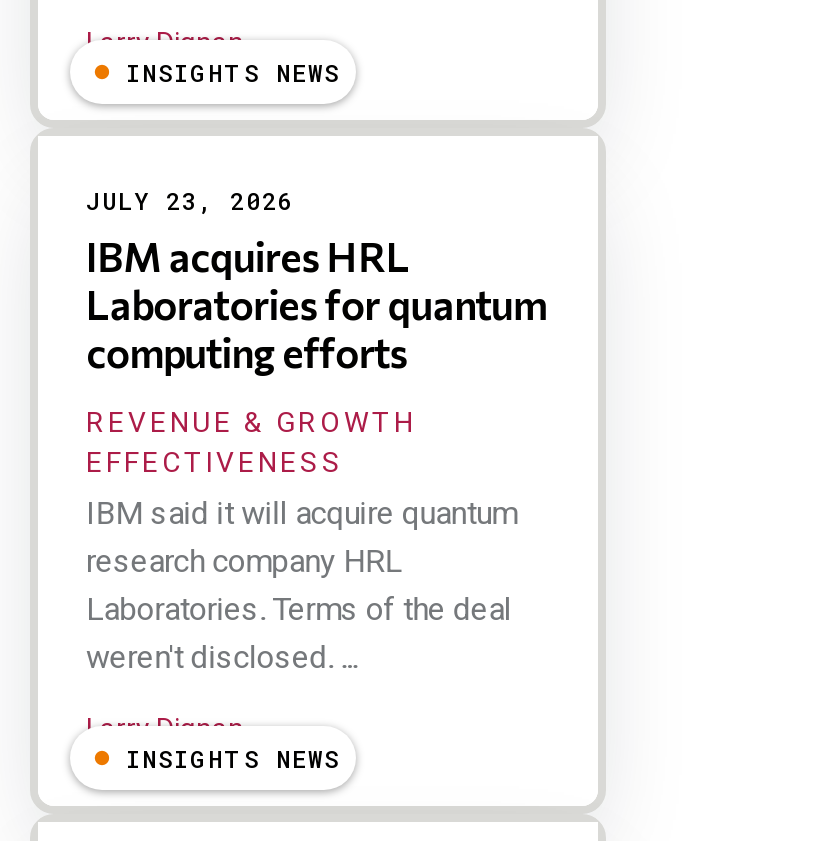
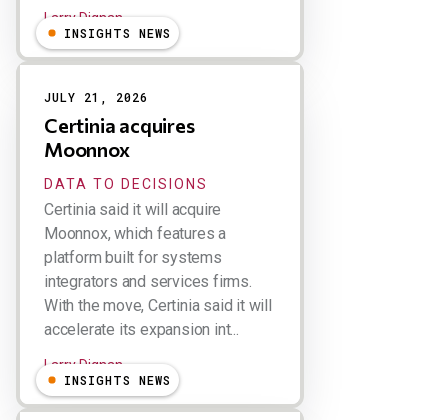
- JULY 23, 2026
- IBM acquires HRL
- Laboratories for quantum
- computing efforts
+ JULY 21, 2026
+ Certinia acquires
+ Moonnox

- REVENUE & GROWTH
- EFFECTIVENESS
- IBM said it will acquire quantum
- research company HRL
- Laboratories. Terms of the deal
- weren't disclosed. ...
+ DATA TO DECISIONS
+ Certinia said it will acquire
+ Moonnox, which features a
+ platform built for systems
+ integrators and services firms.
+ With the move, Certinia said it will
+ accelerate its expansion int...
